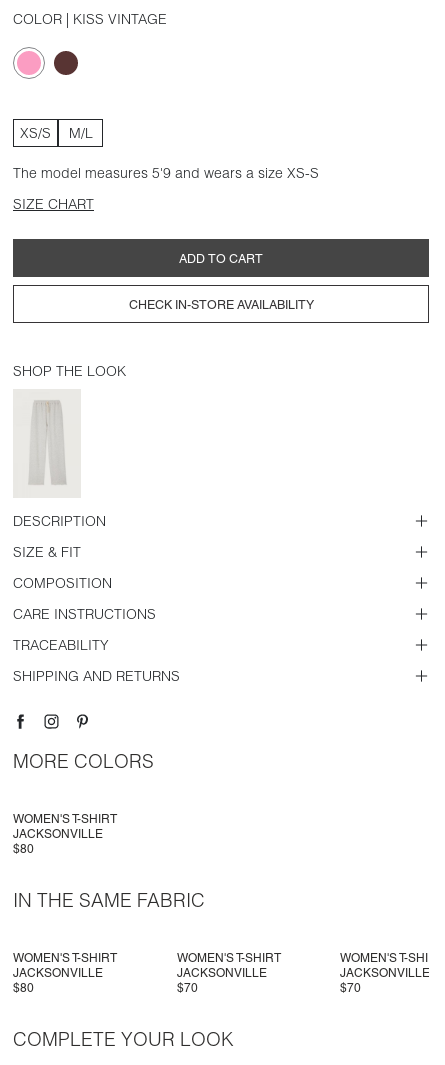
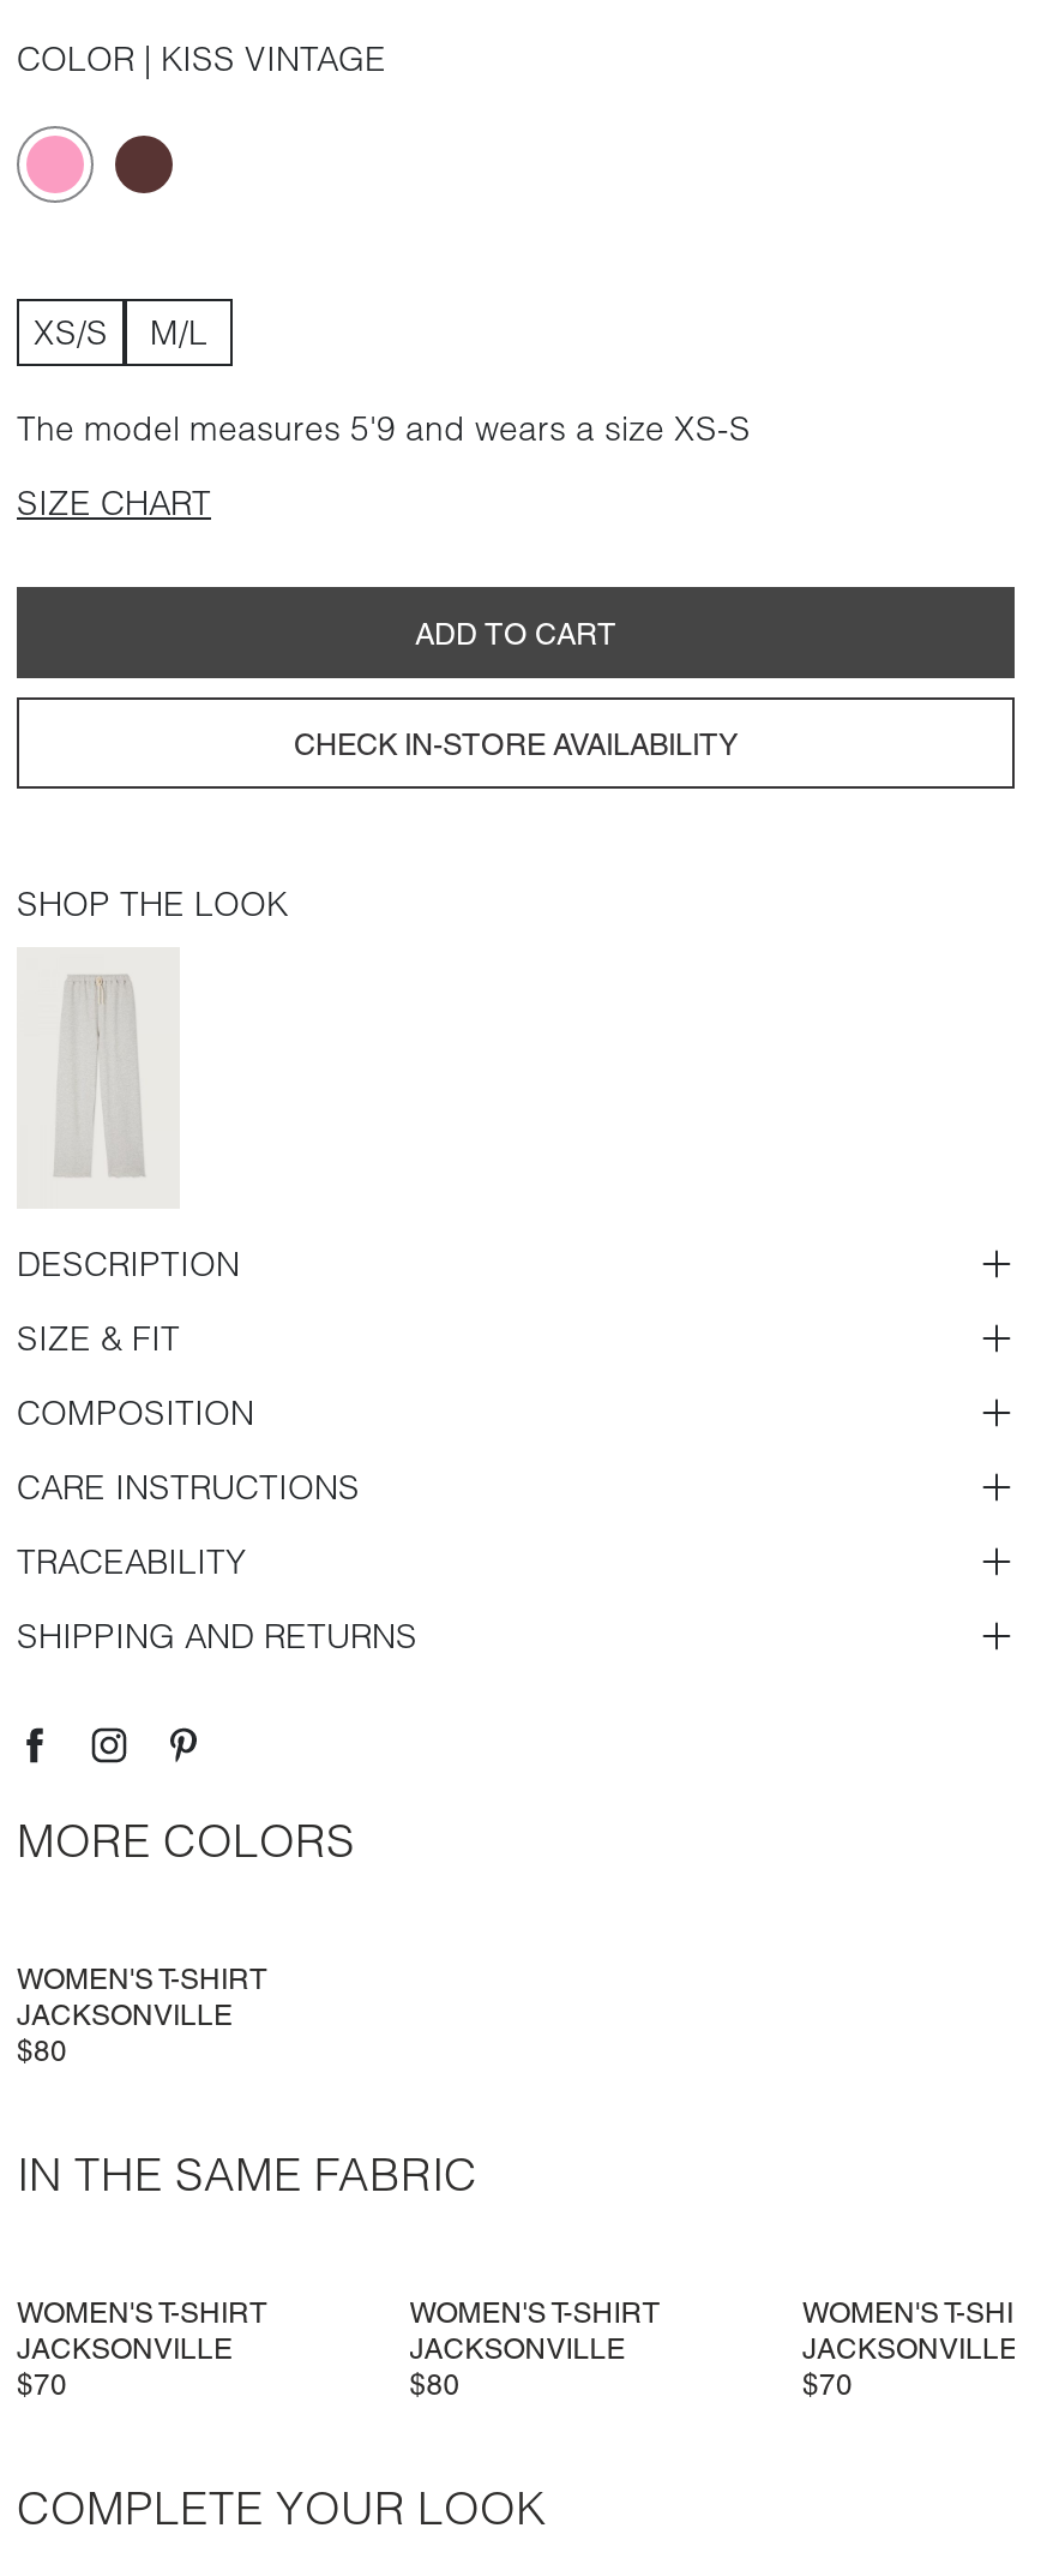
- $80
+ $70

- $70
+ $80
